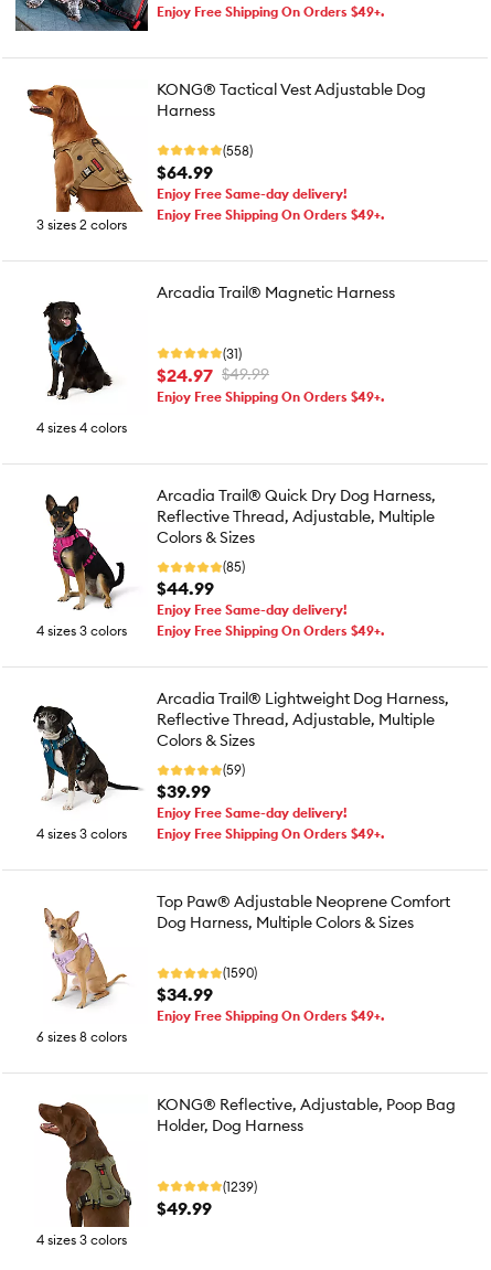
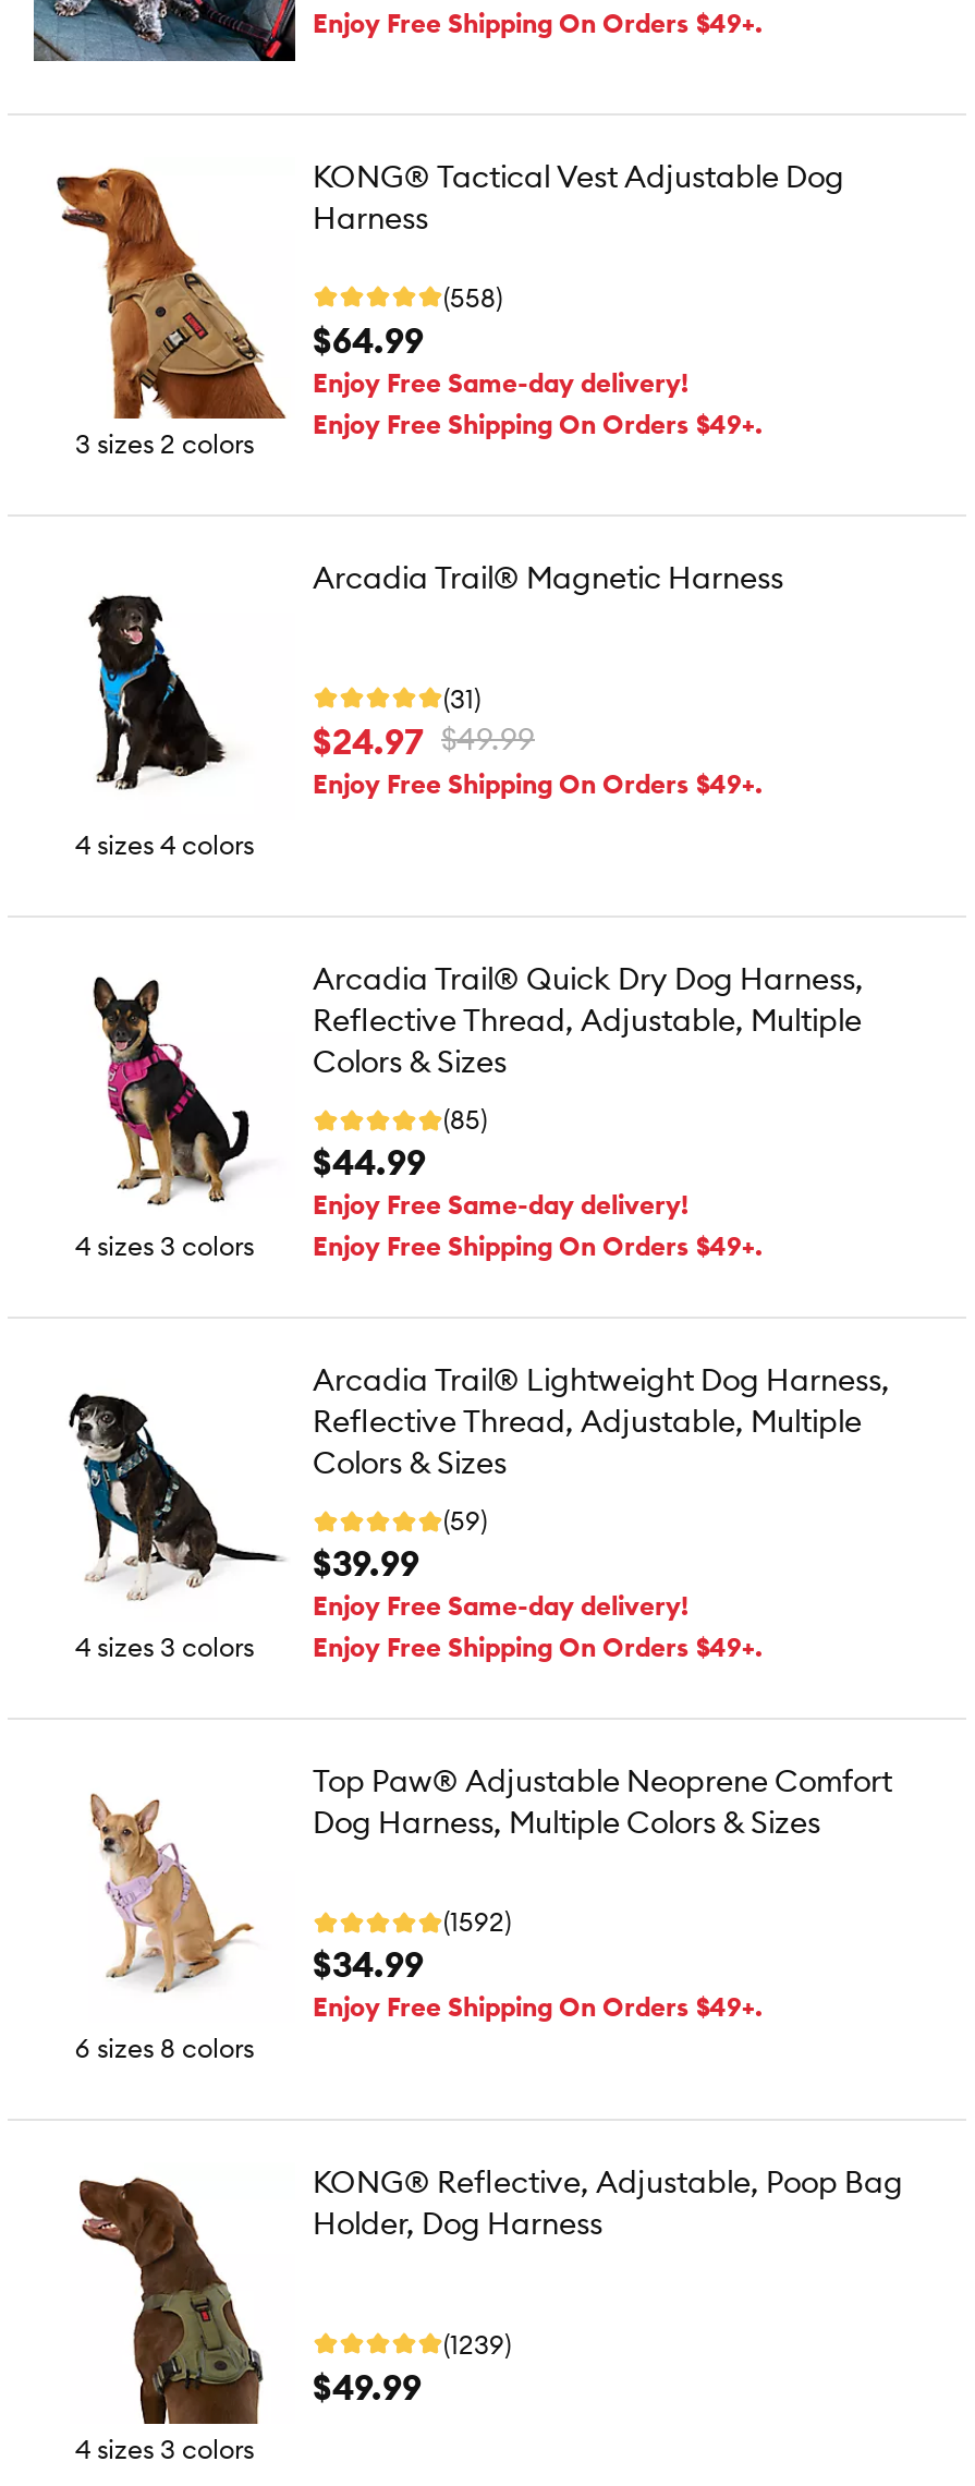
- (1590)
+ (1592)
